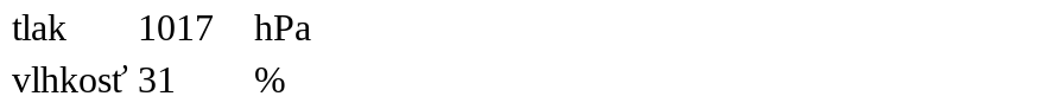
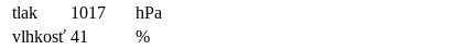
- vlhkosť 31
+ vlhkosť 41
